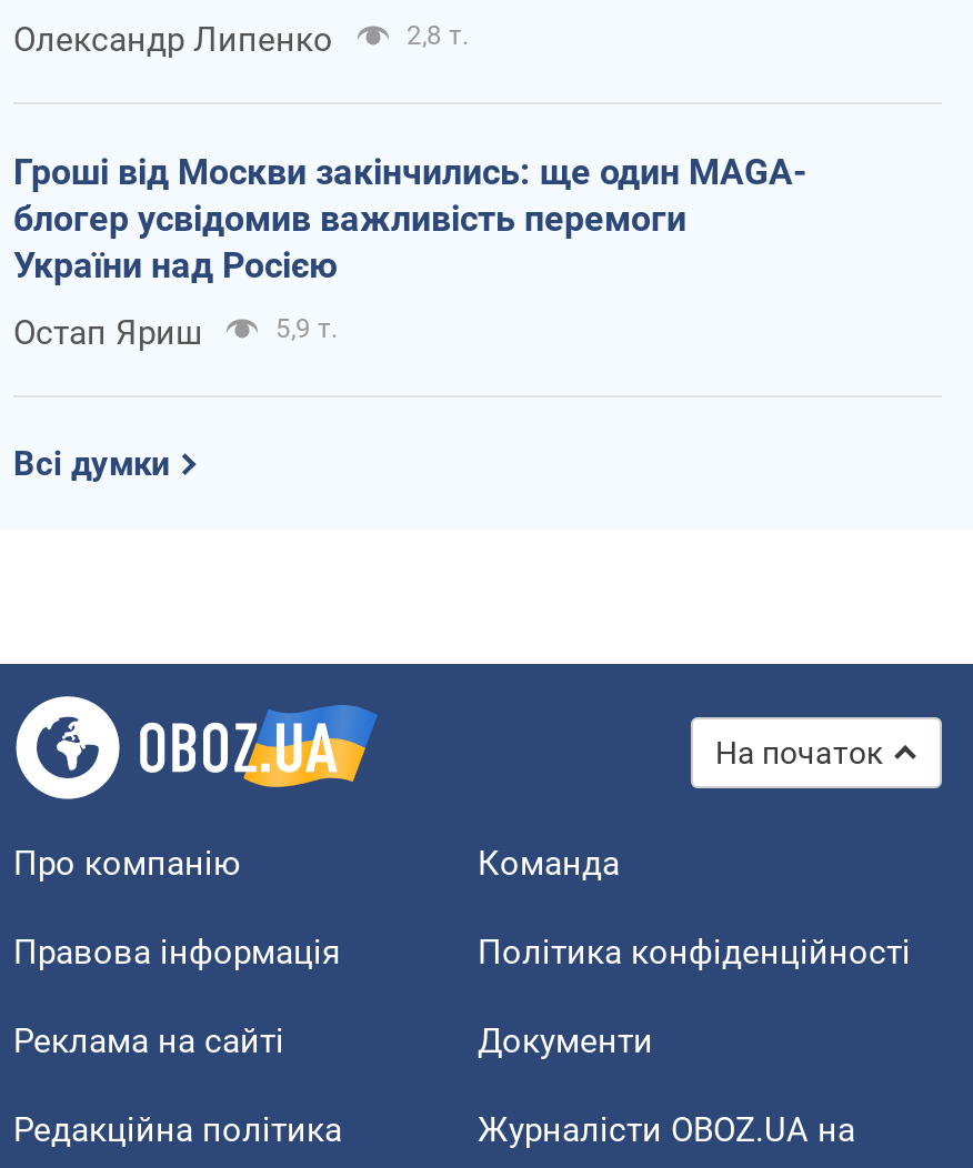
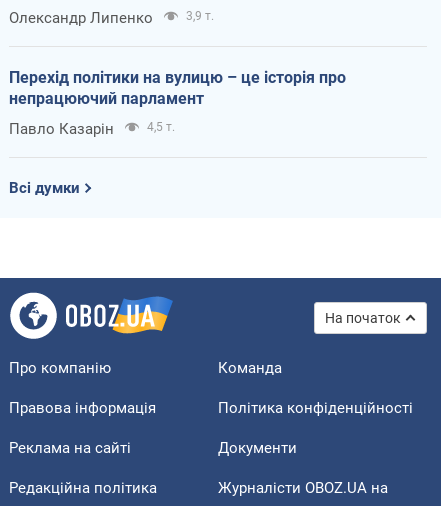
- 2,8 т.
+ 3,9 т.

- Гроші від Москви закінчились: ще один MAGA-
- блогер усвідомив важливість перемоги
- України над Росією
+ Перехід політики на вулицю – це історія про
+ непрацюючий парламент

- Остап Яриш
- 5,9 т.
+ Павло Казарін
+ 4,5 т.
